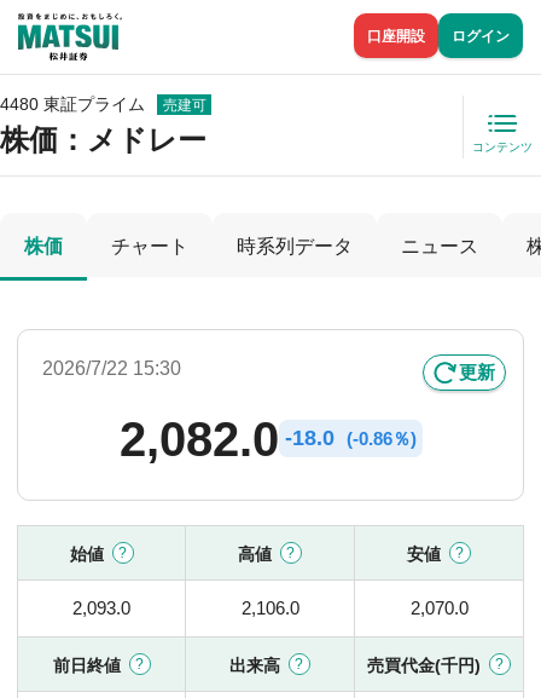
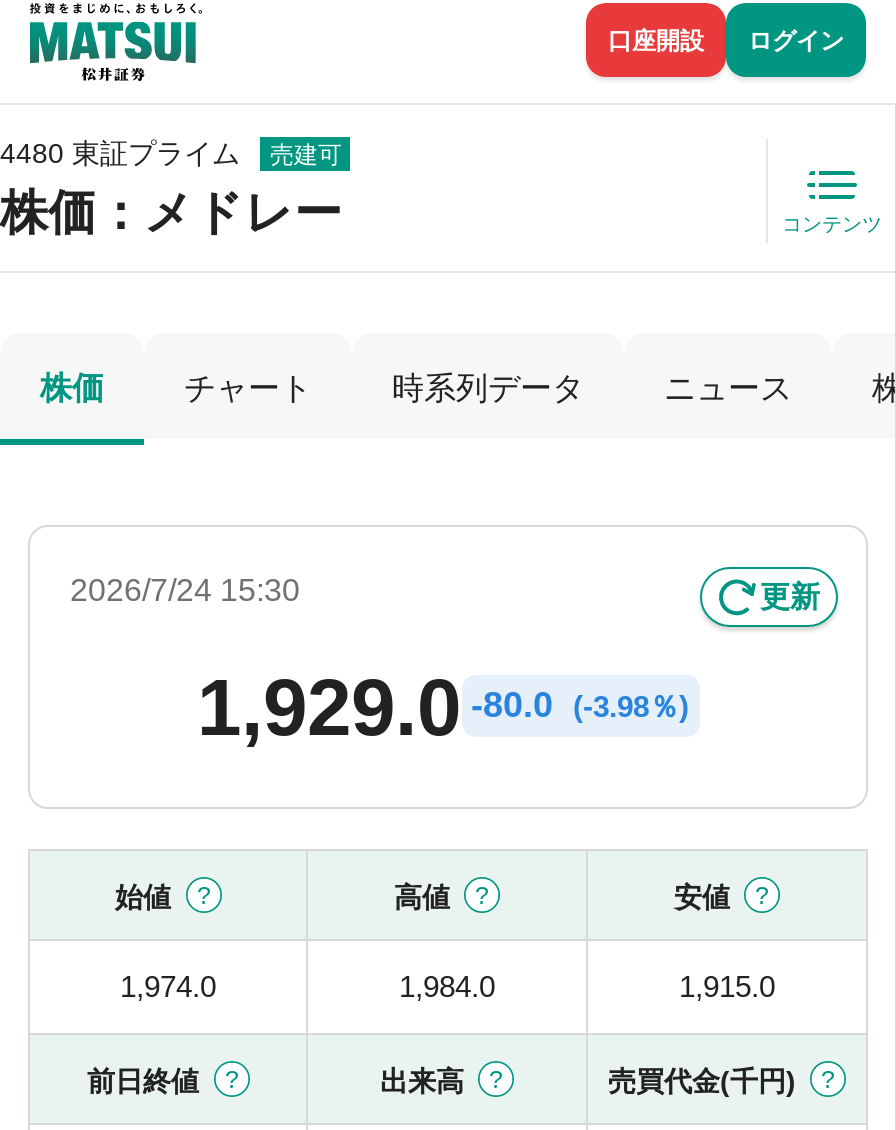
- 2026/7/22 15:30
+ 2026/7/24 15:30

- 2,082.0 -18.0 (- 0.86％)
+ 1,929.0 -80.0 (- 3.98％)

- 2,093.0
+ 1,974.0

- 2,106.0
+ 1,984.0

- 2,070.0
+ 1,915.0
